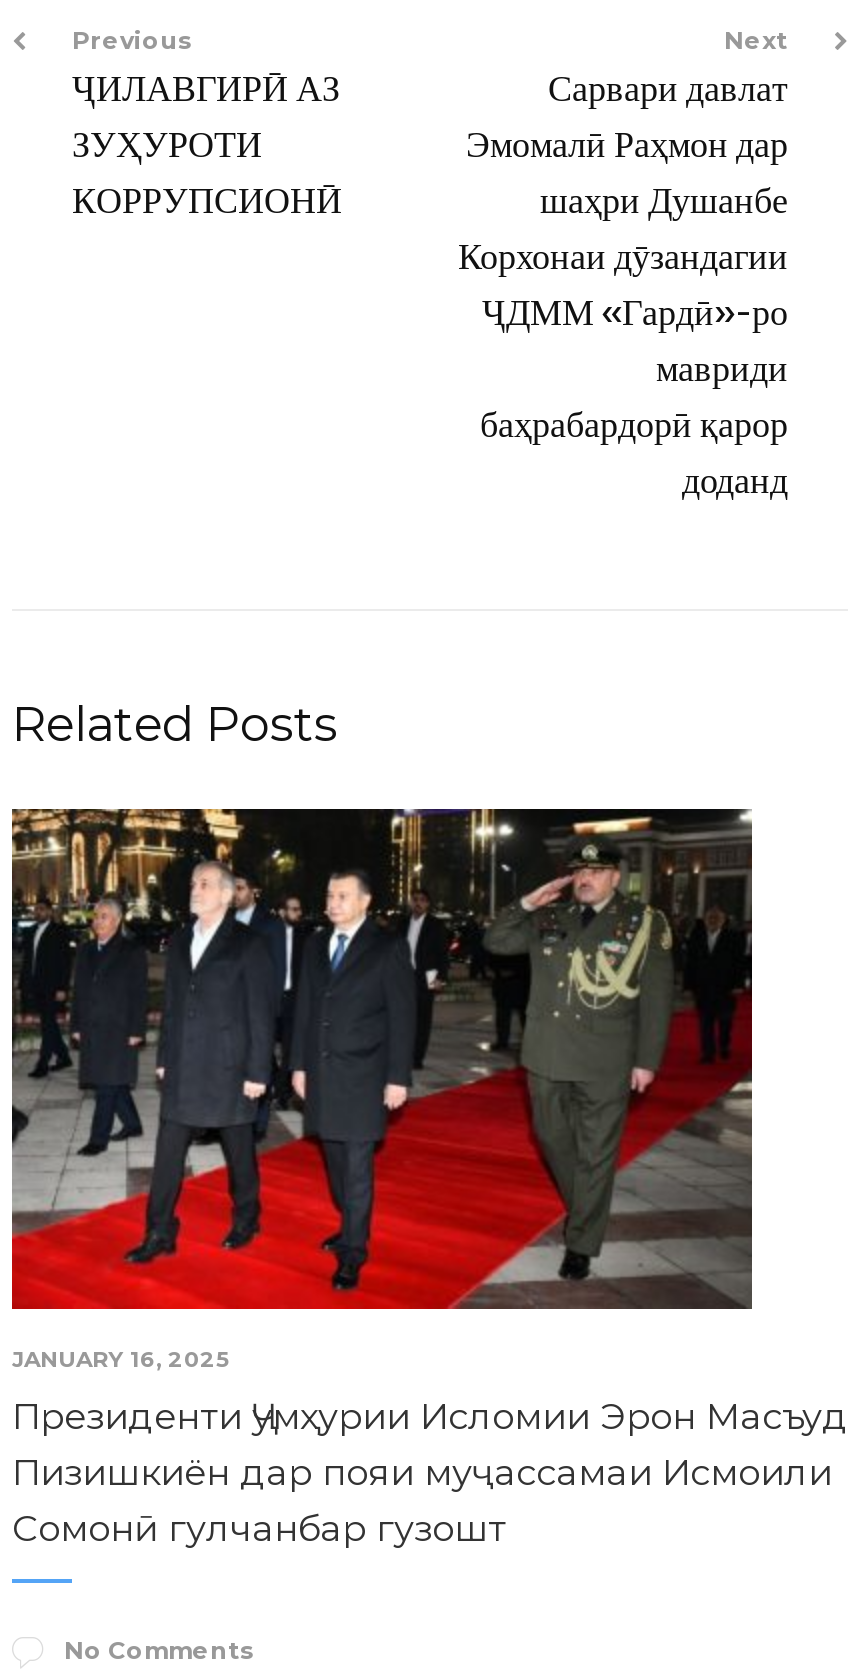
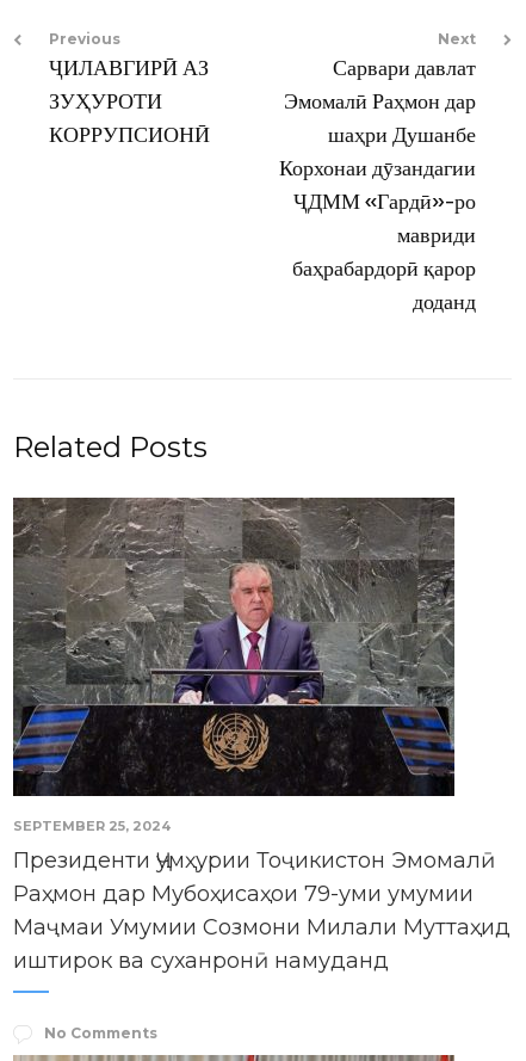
- [image]
- JANUARY 16, 2025
+ [image]
+ SEPTEMBER 25, 2024

- Президенти Ҷумҳурии Исломии Эрон Масъуд
- Пизишкиён дар пояи муҷассамаи Исмоили
- Сомонӣ гулчанбар гузошт
+ Президенти Ҷумҳурии Тоҷикистон Эмомалӣ
+ Раҳмон дар Мубоҳисаҳои 79-уми умумии
+ Маҷмаи Умумии Созмони Милали Муттаҳид
+ иштирок ва суханронӣ намуданд
